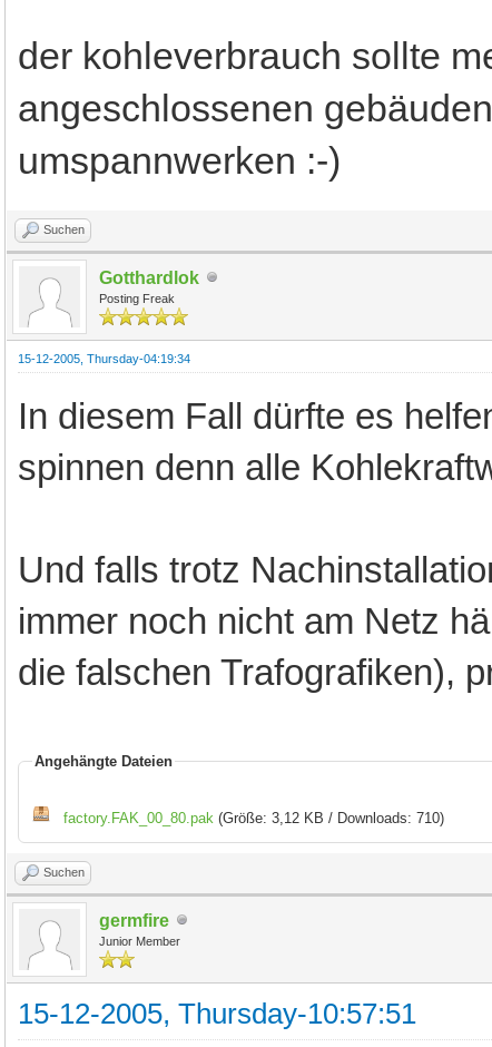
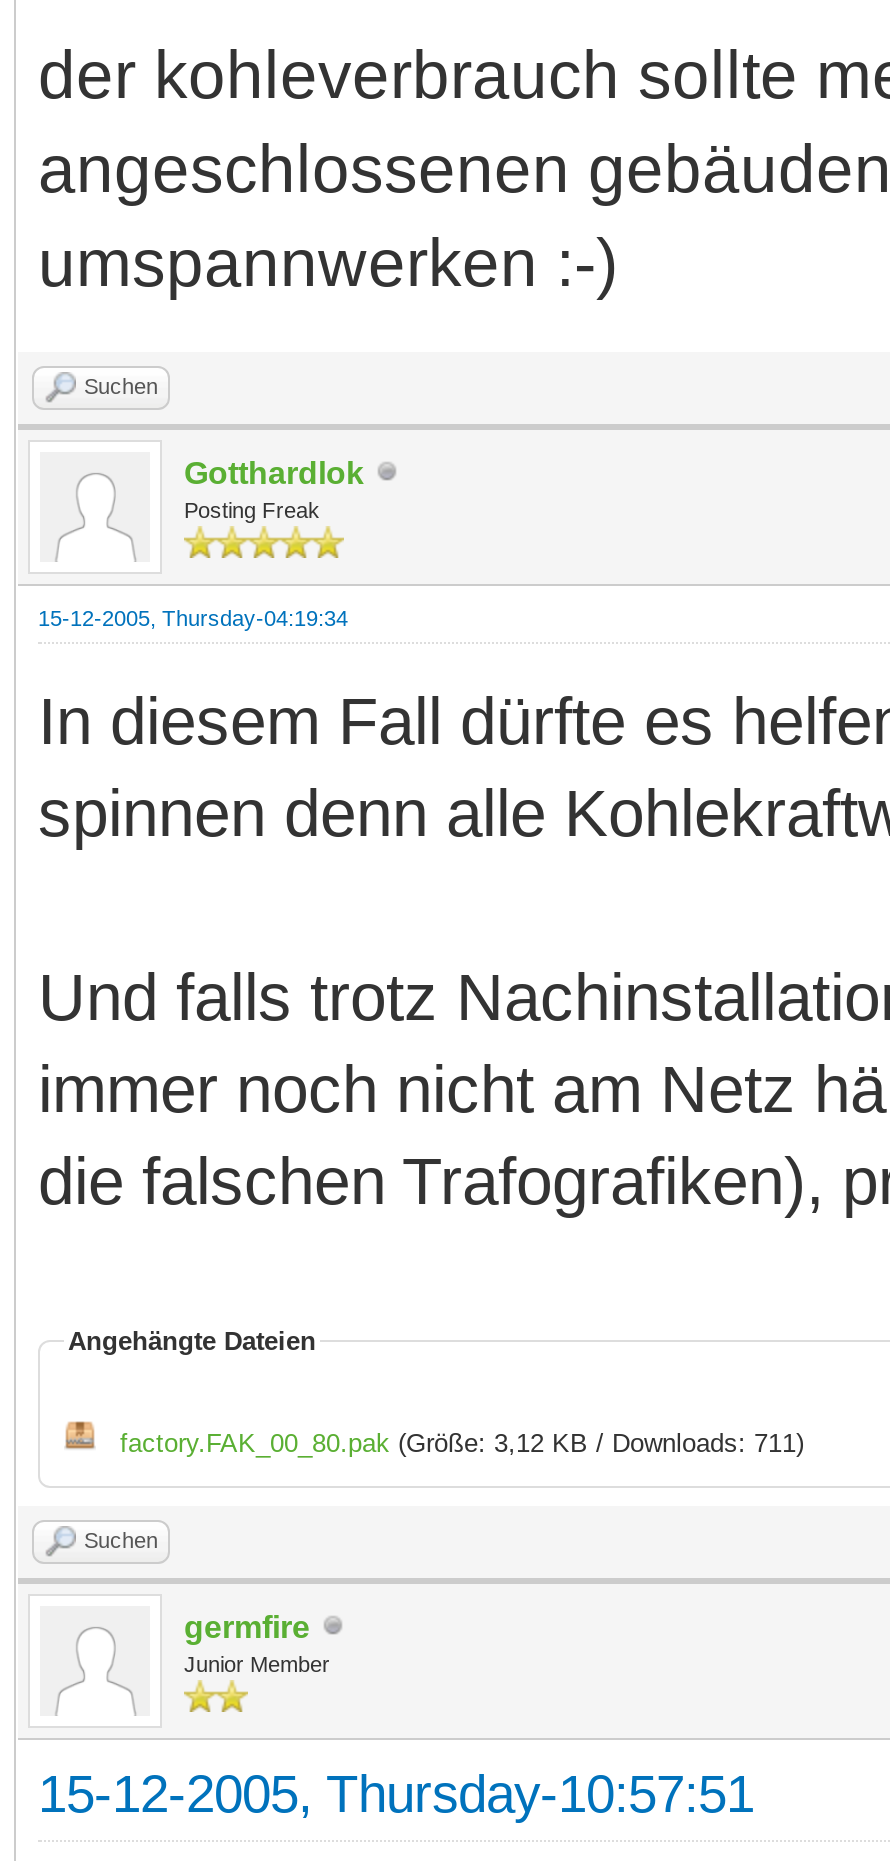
- factory.FAK_00_80.pak (Größe: 3,12 KB / Downloads: 710)
+ factory.FAK_00_80.pak (Größe: 3,12 KB / Downloads: 711)
